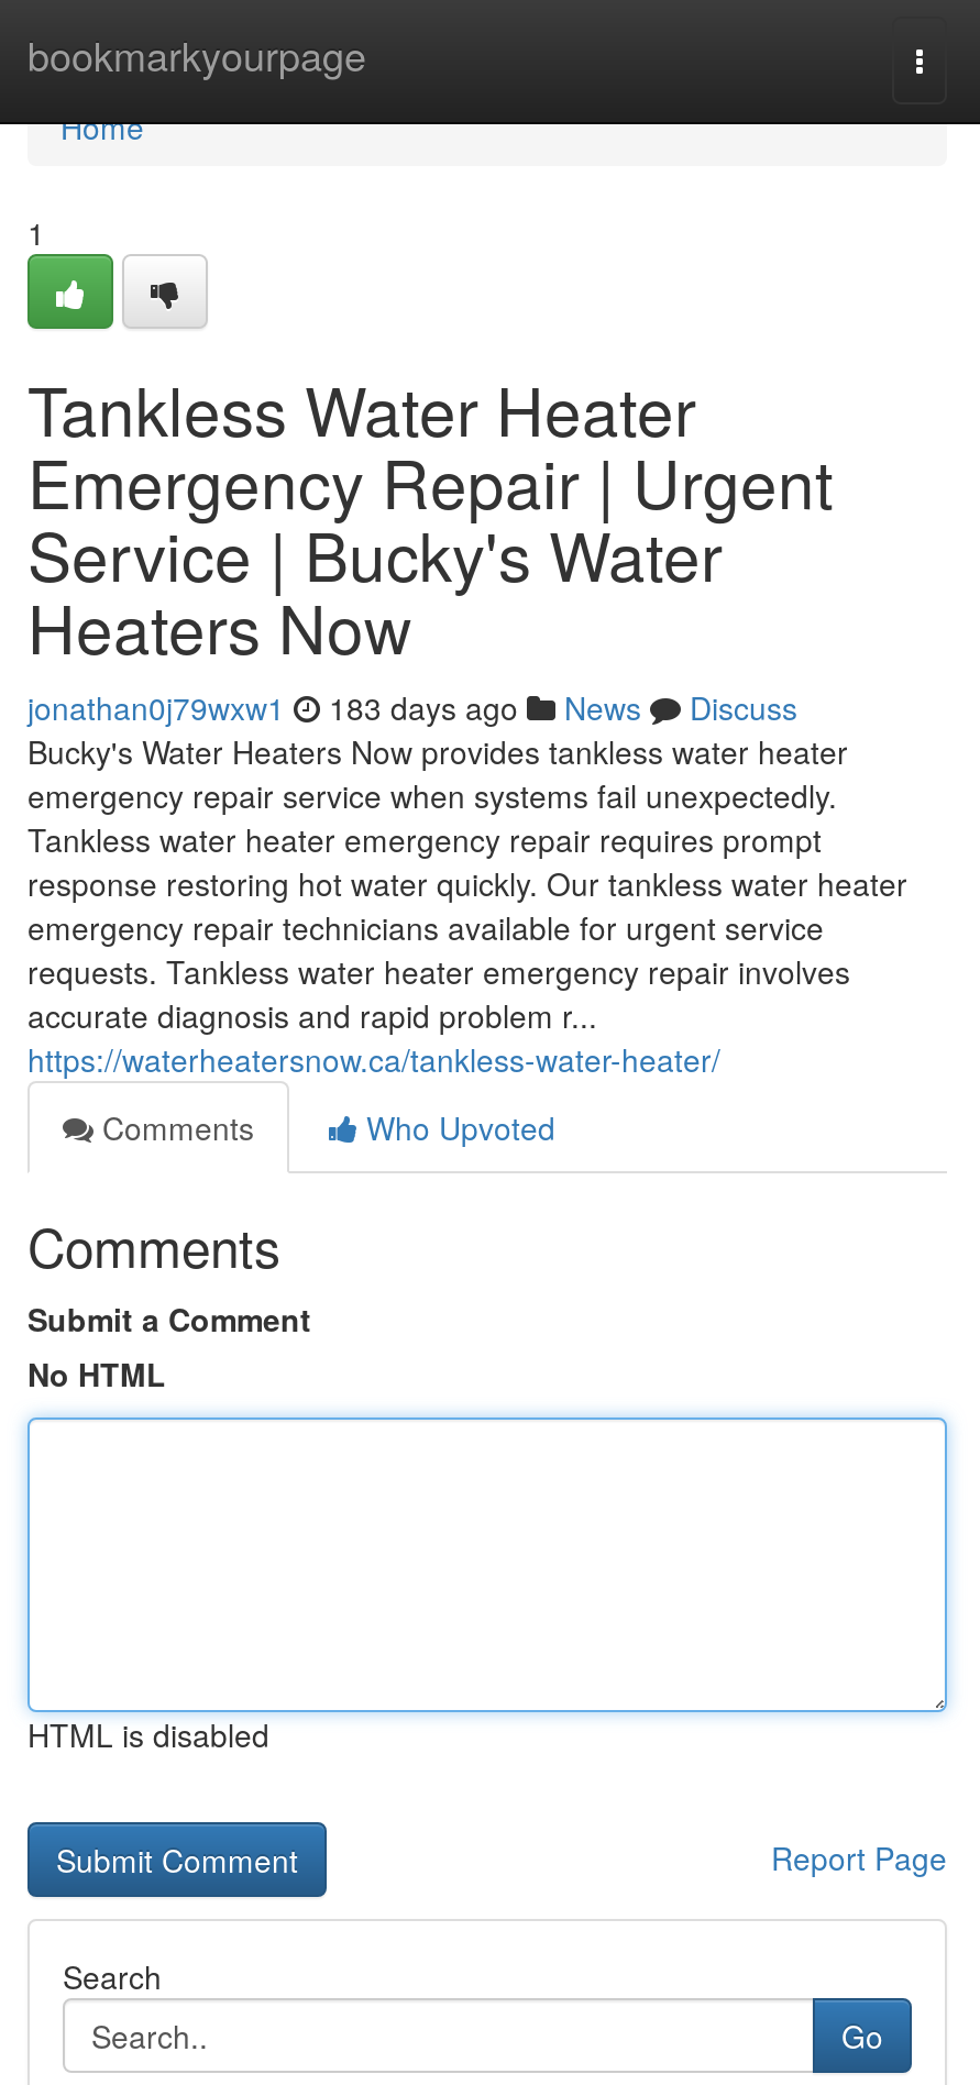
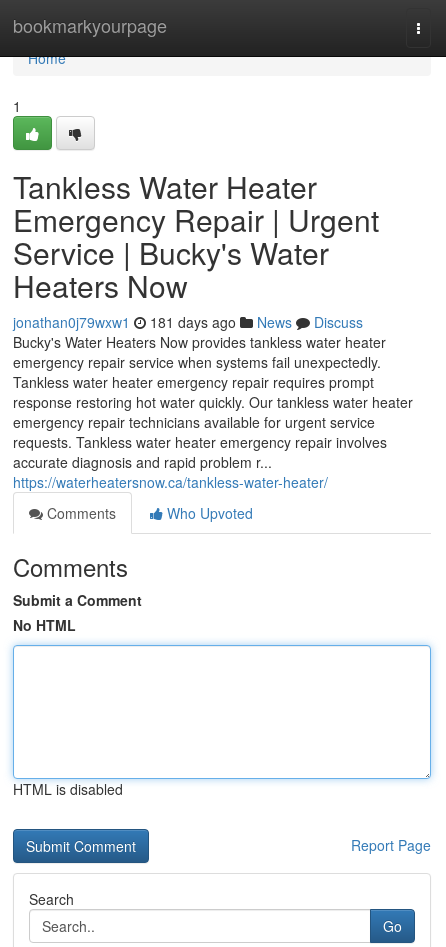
- jonathan0j79wxw1 183 days ago News Discuss
+ jonathan0j79wxw1 181 days ago News Discuss
